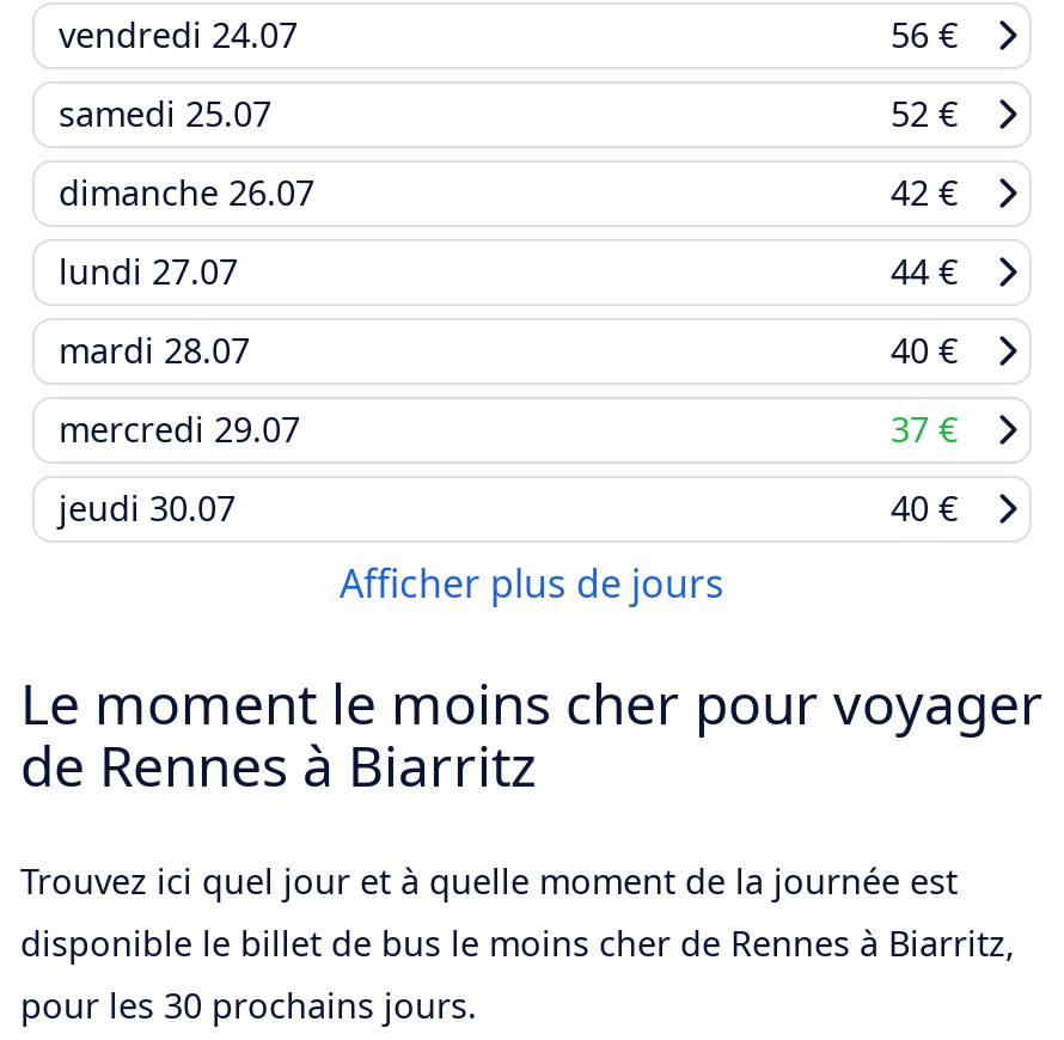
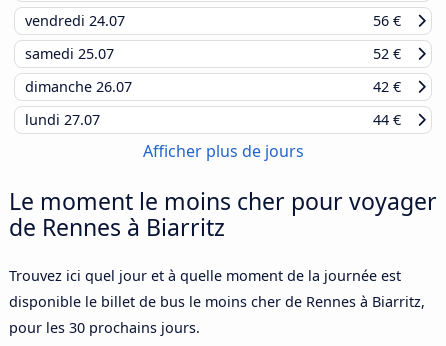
- mardi 28.07
- 40 €
- mercredi 29.07
- 37 €
- jeudi 30.07
- 40 €
